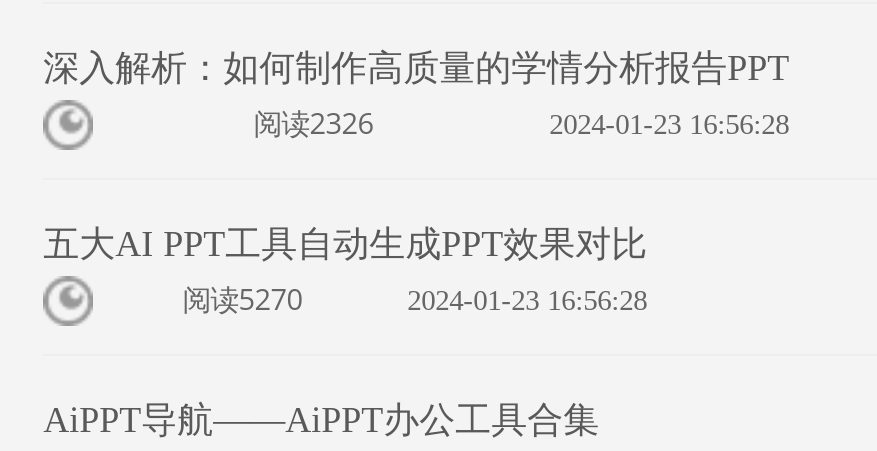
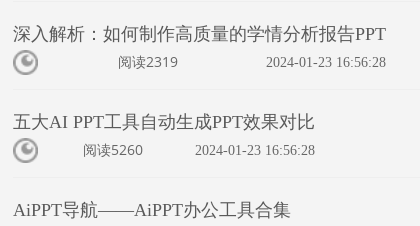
- 阅读2326
+ 阅读2319

- 阅读5270
+ 阅读5260
